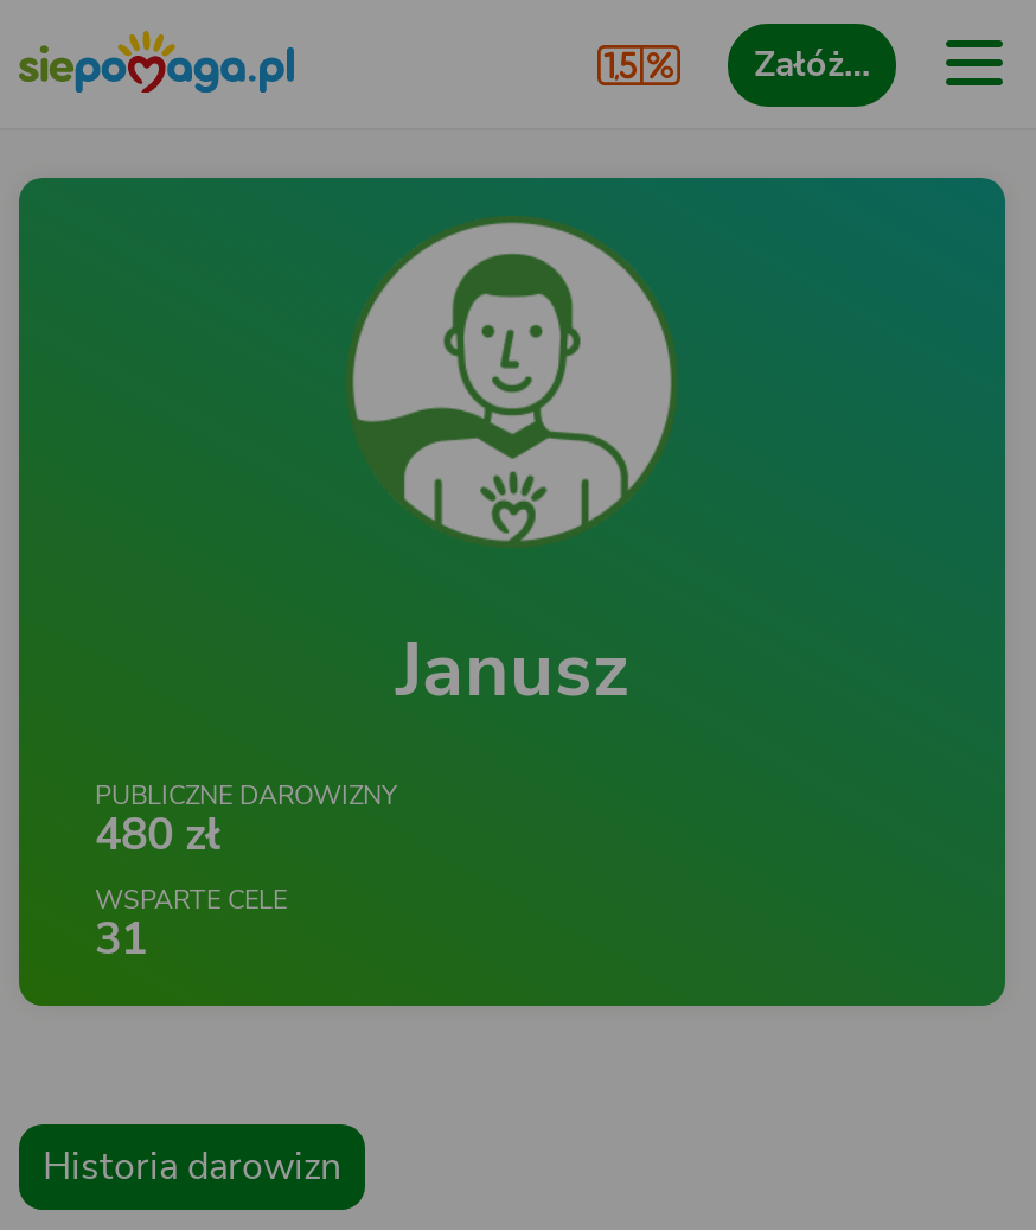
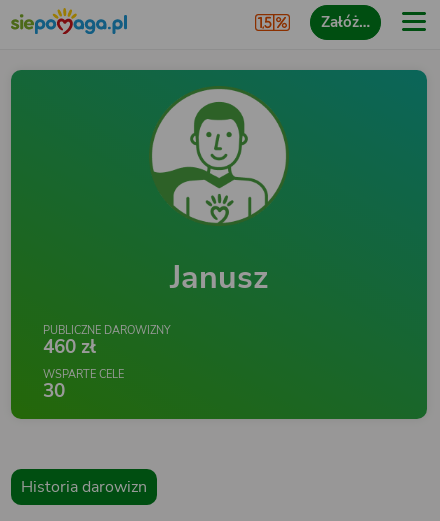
- 480 zł
+ 460 zł

- 31
+ 30
